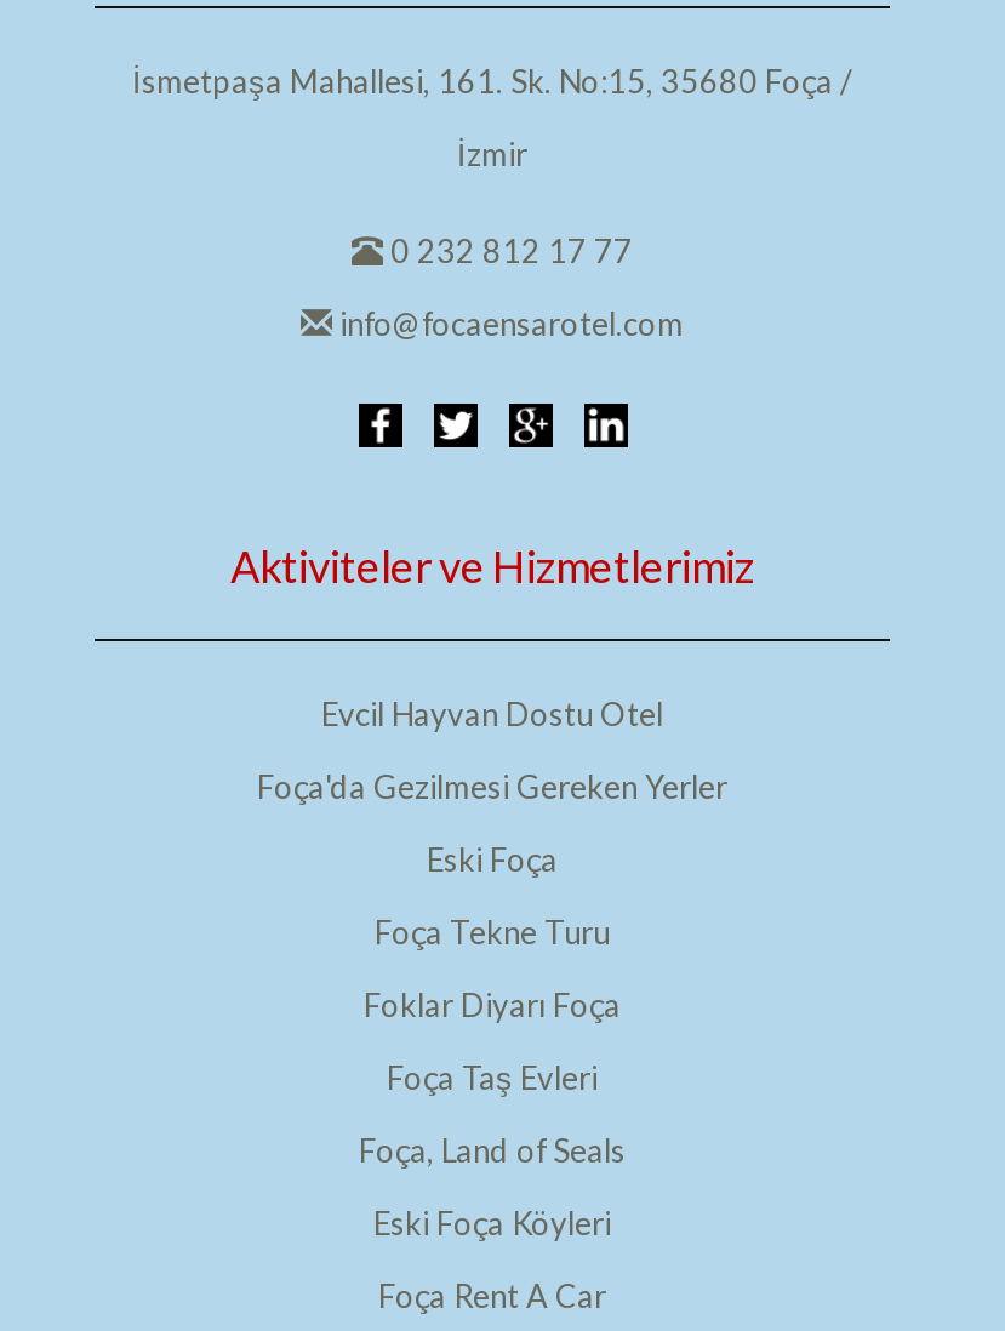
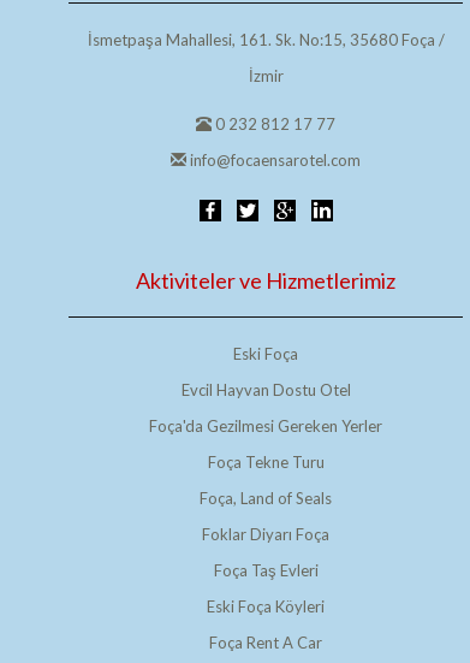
moved down: Evcil Hayvan Dostu Otel | Foça'da Gezilmesi Gereken Yerler

moved up: Eski Foça

moved down: Foklar Diyarı Foça | Foça Taş Evleri

moved up: Foça, Land of Seals
